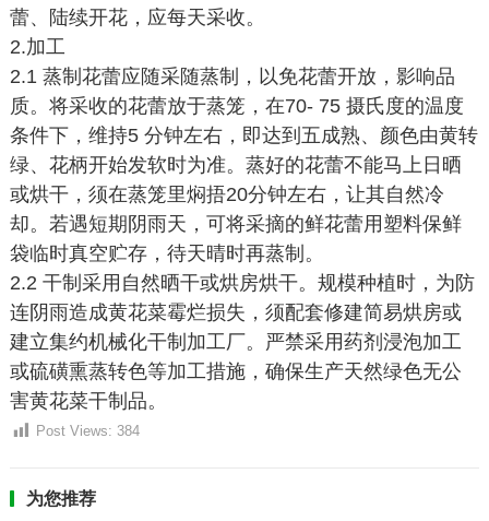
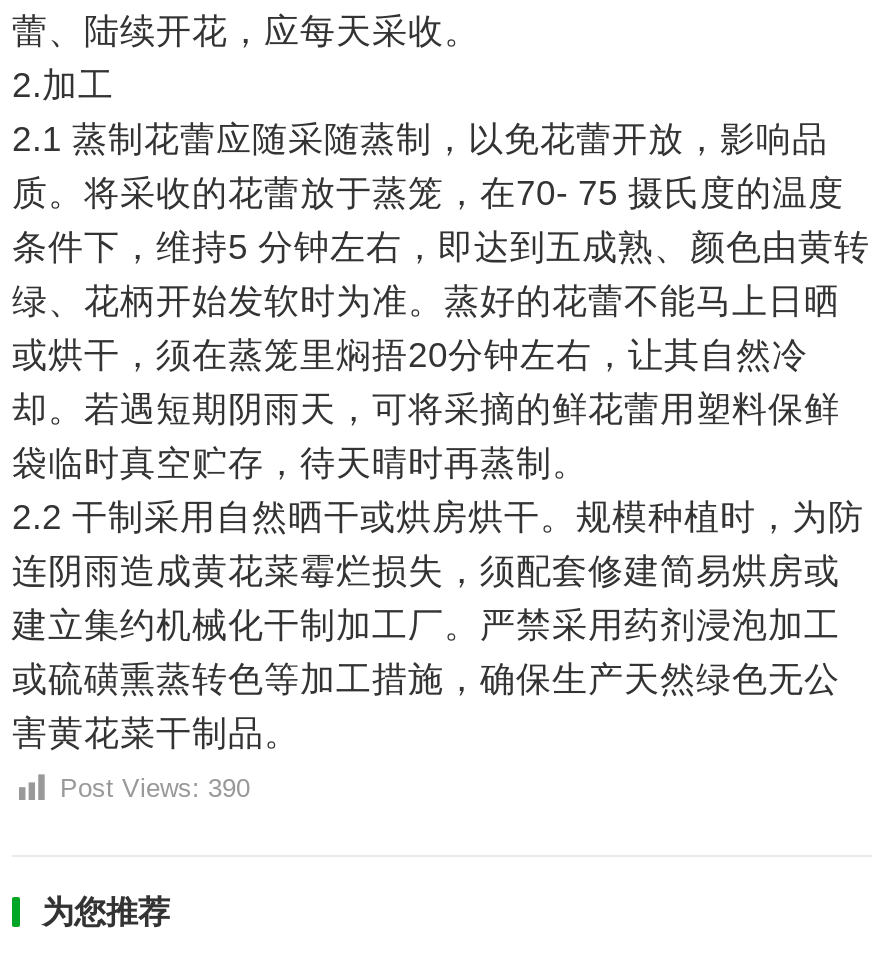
- Post Views: 384
+ Post Views: 390
